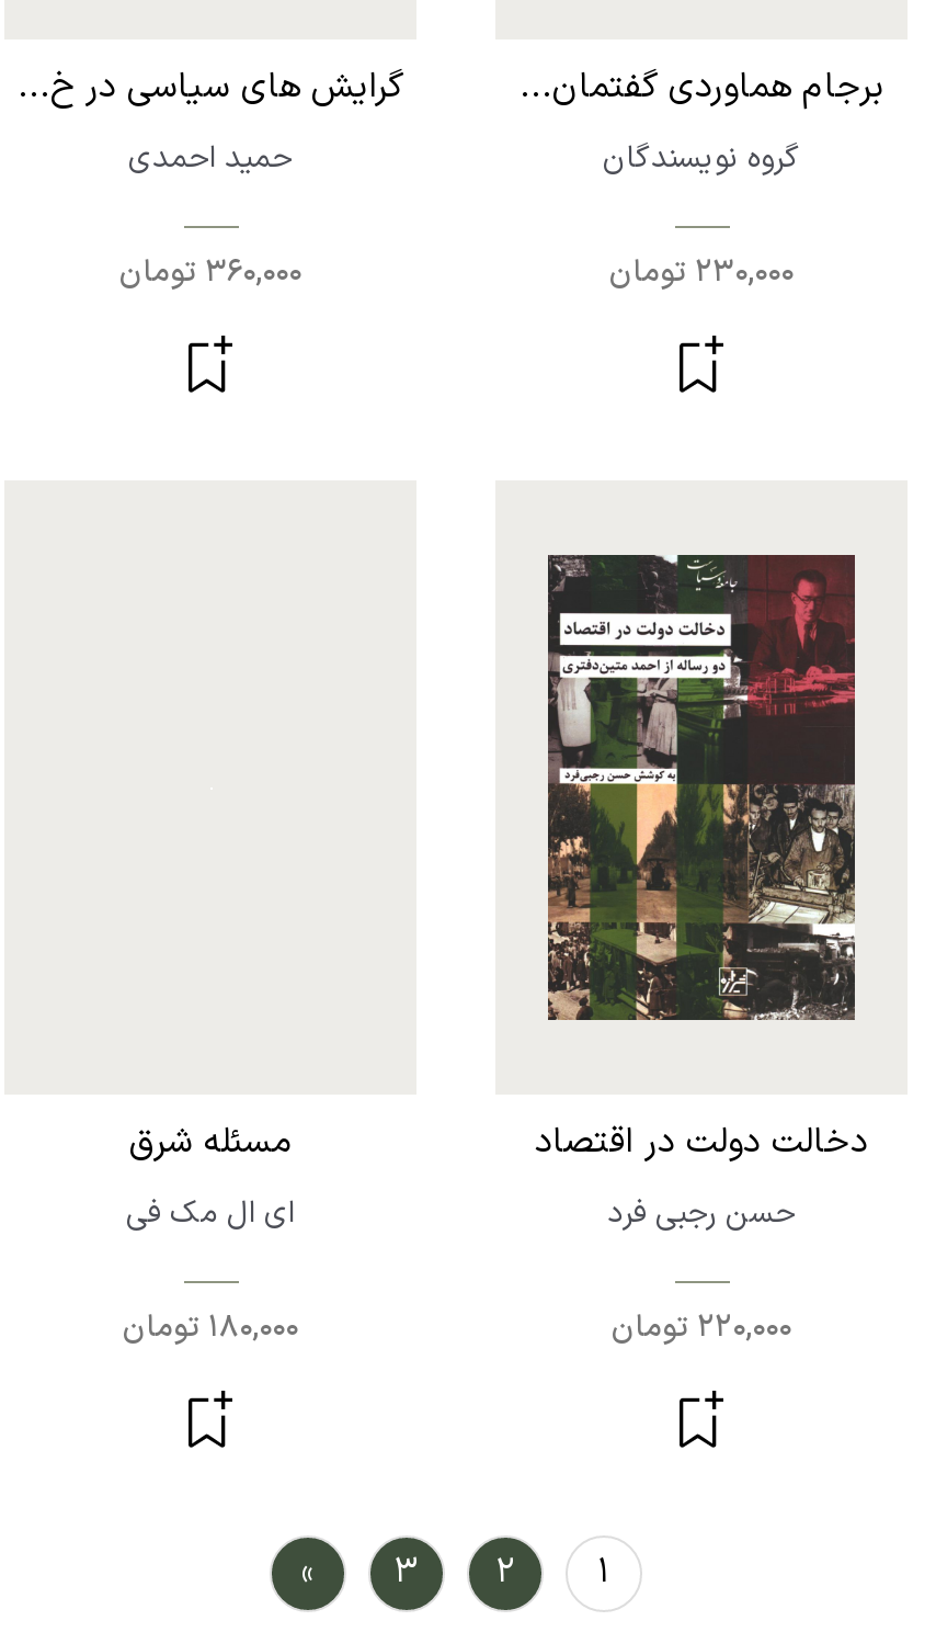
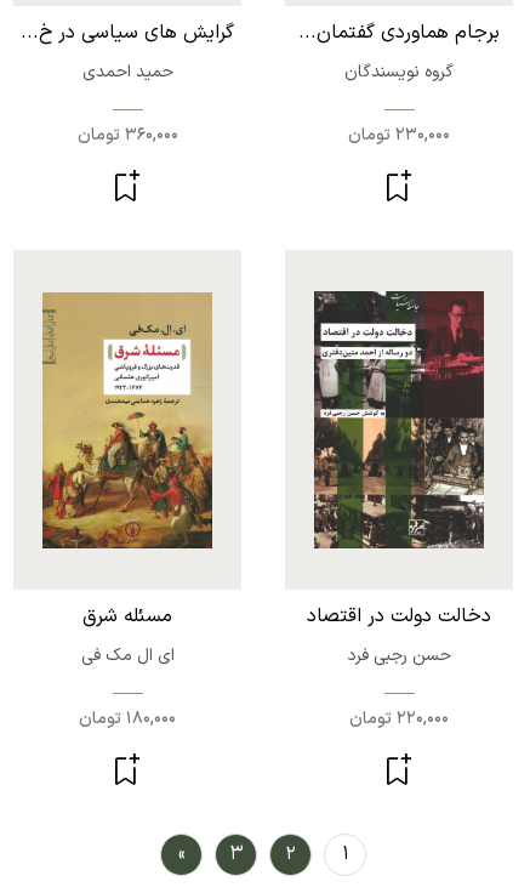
+ [image]
